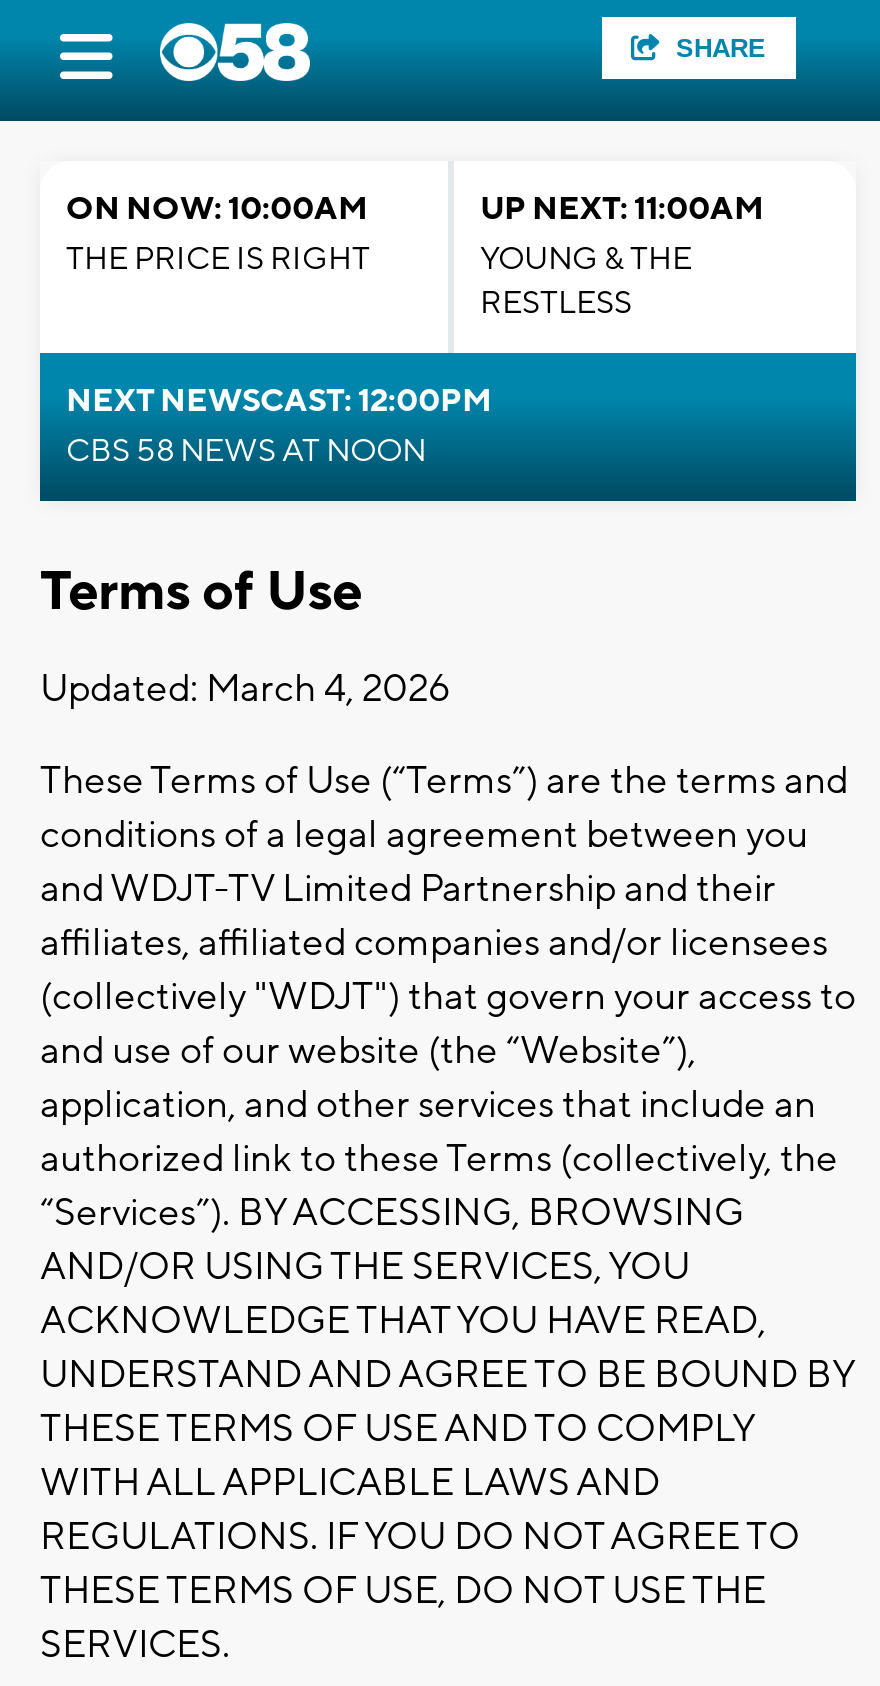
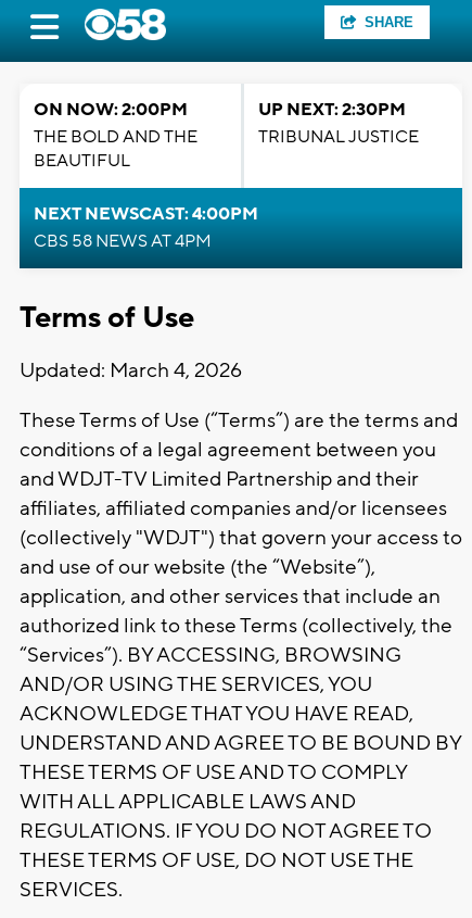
- ON NOW: 10:00AM
- THE PRICE IS RIGHT
+ ON NOW: 2:00PM
+ THE BOLD AND THE
+ BEAUTIFUL

- UP NEXT: 11:00AM
- YOUNG & THE
- RESTLESS
+ UP NEXT: 2:30PM
+ TRIBUNAL JUSTICE

- NEXT NEWSCAST: 12:00PM
- CBS 58 NEWS AT NOON
+ NEXT NEWSCAST: 4:00PM
+ CBS 58 NEWS AT 4PM
